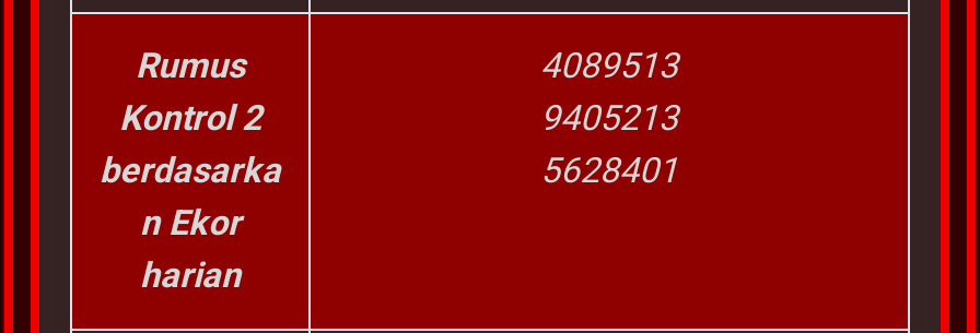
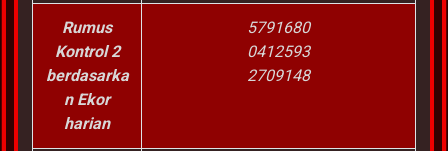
- 4089513
+ 5791680

- 9405213
+ 0412593

- 5628401
+ 2709148
